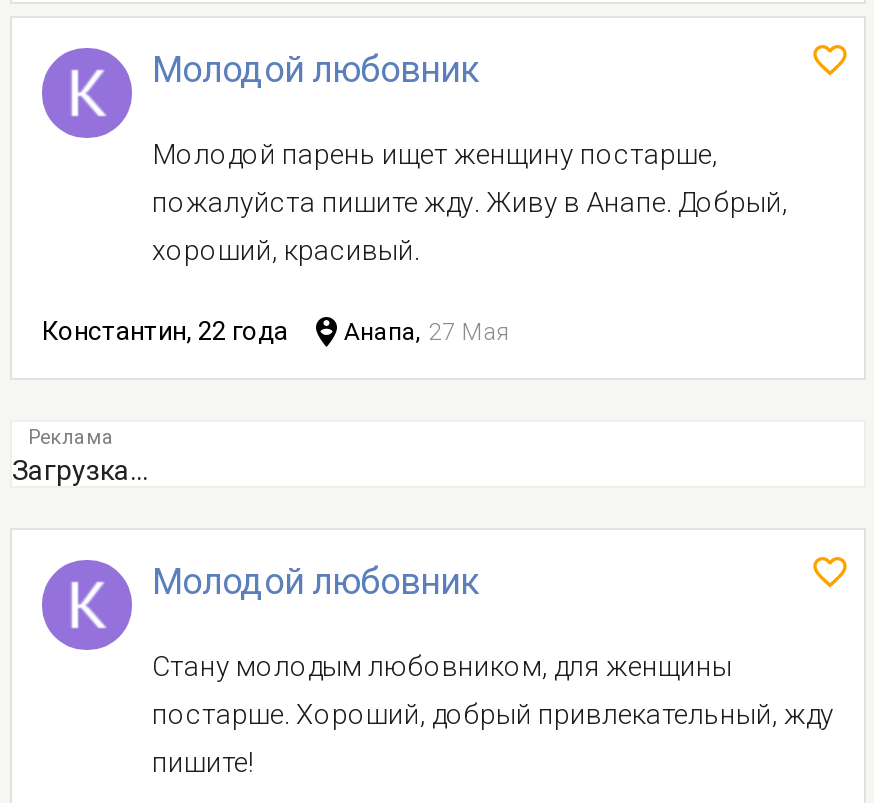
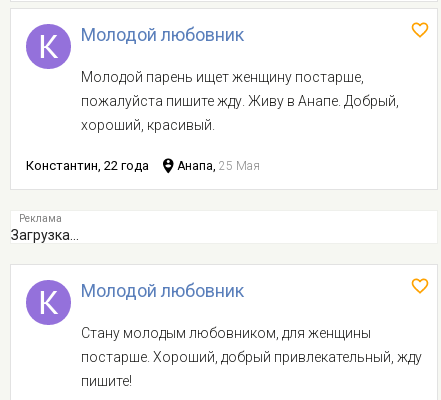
- Константин, 22 года Анапа, 27 Мая
+ Константин, 22 года Анапа, 25 Мая
